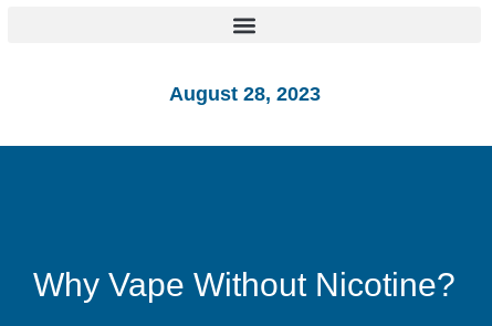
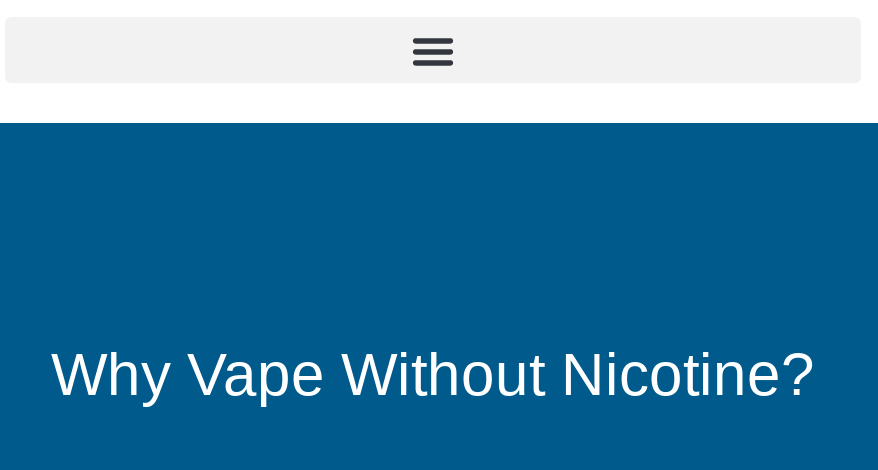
- August 28, 2023
